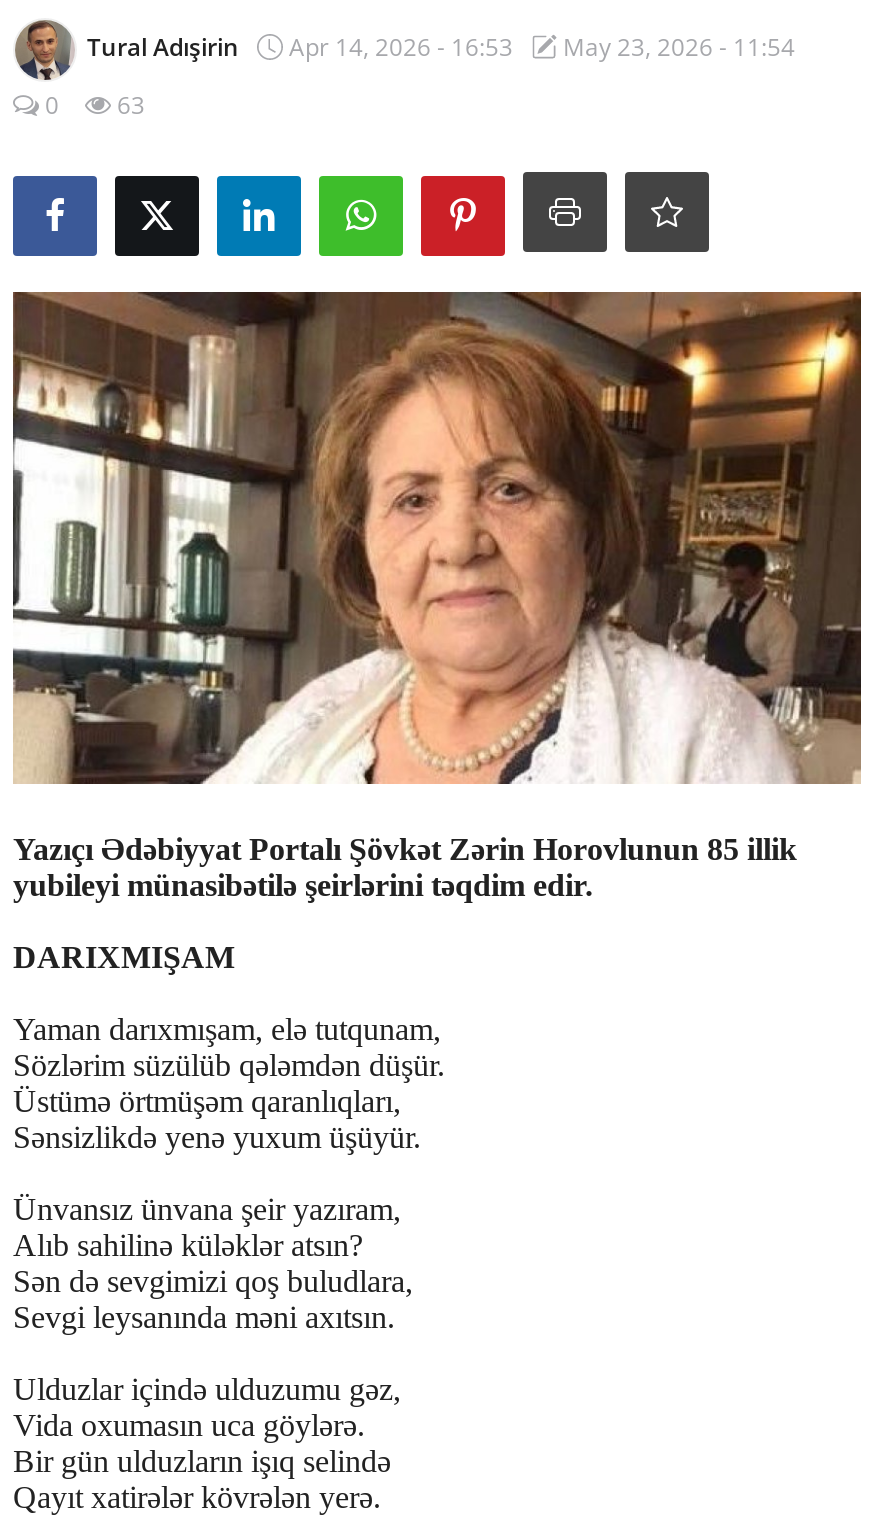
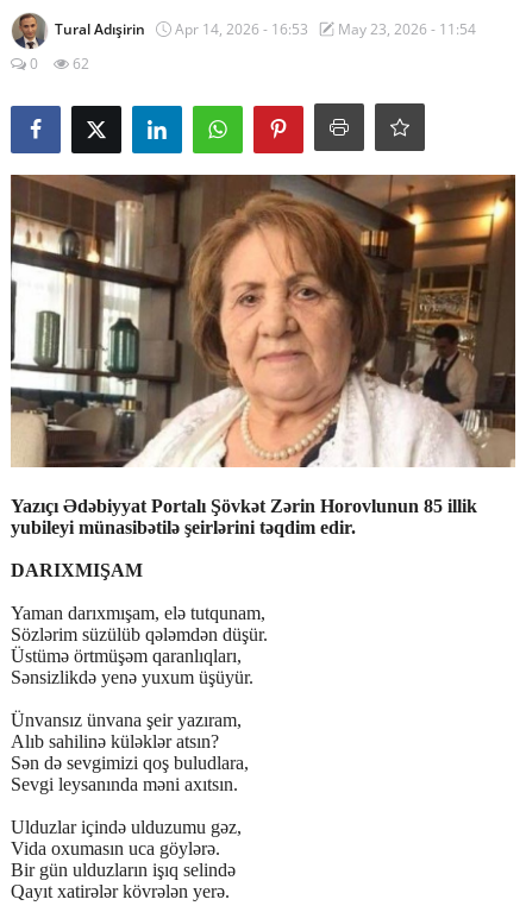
- 0 63
+ 0 62
